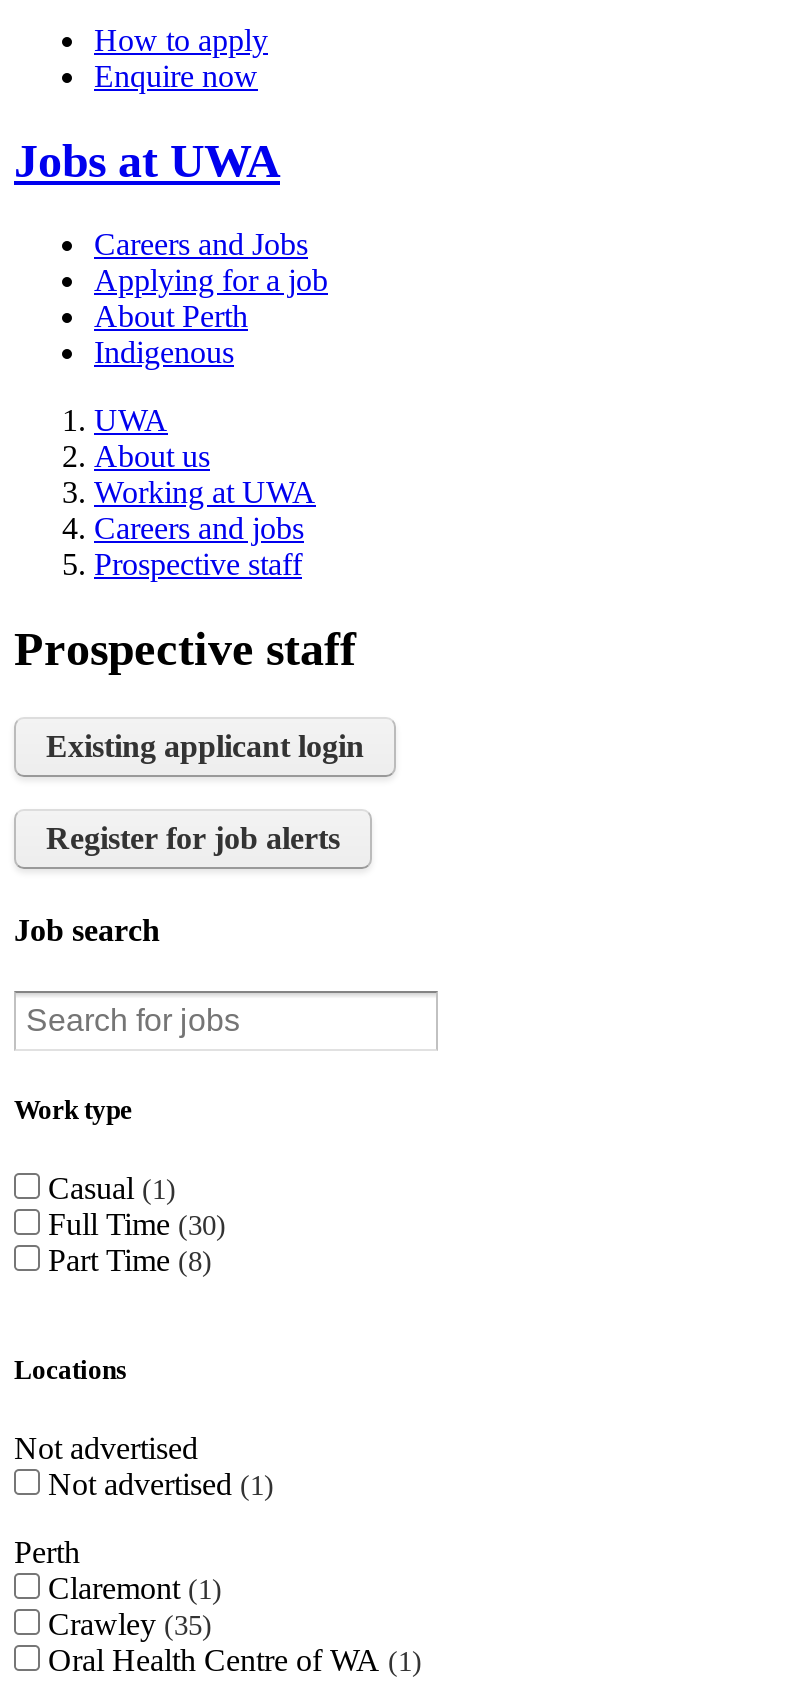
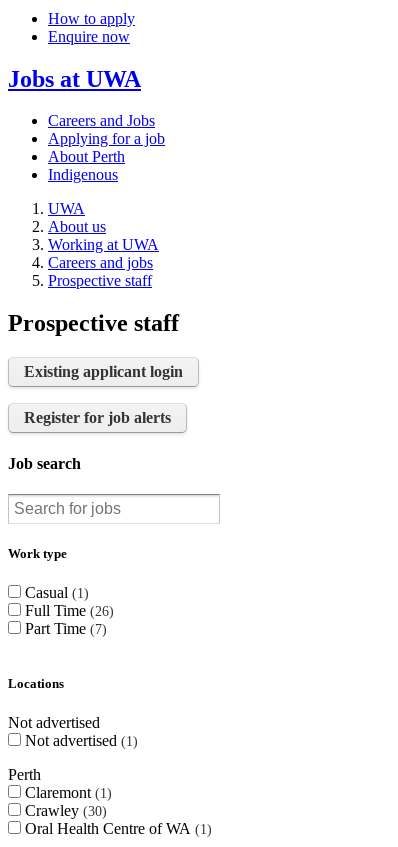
- Full Time 30
+ Full Time 26

- Part Time 8
+ Part Time 7

- Crawley 35
+ Crawley 30
